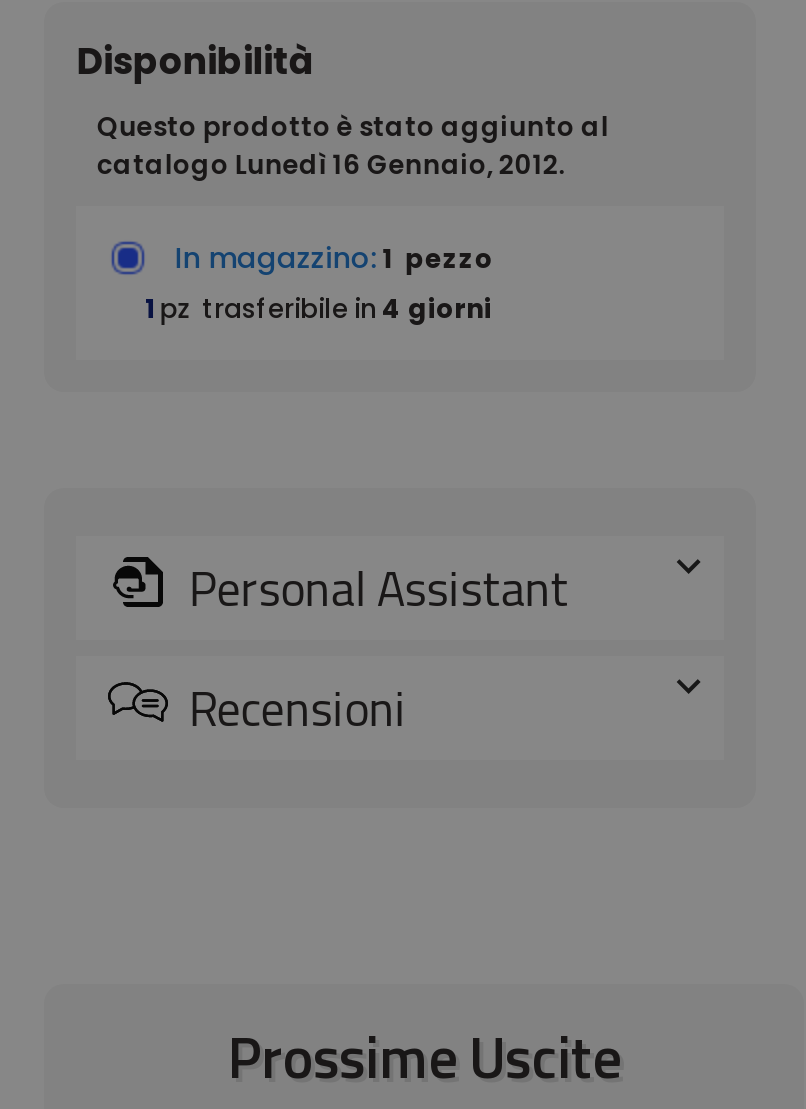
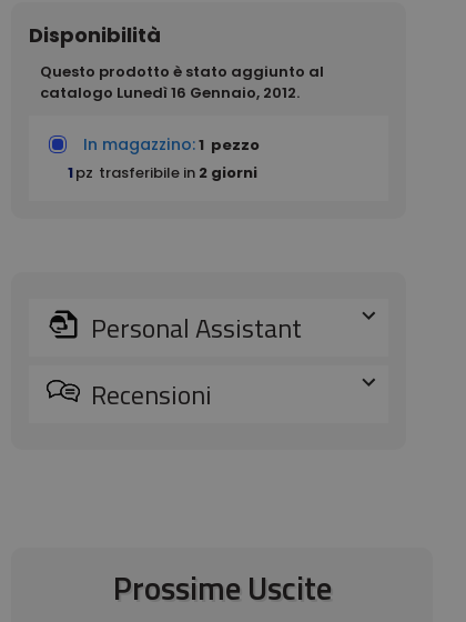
- 1 pz trasferibile in 4 giorni
+ 1 pz trasferibile in 2 giorni
